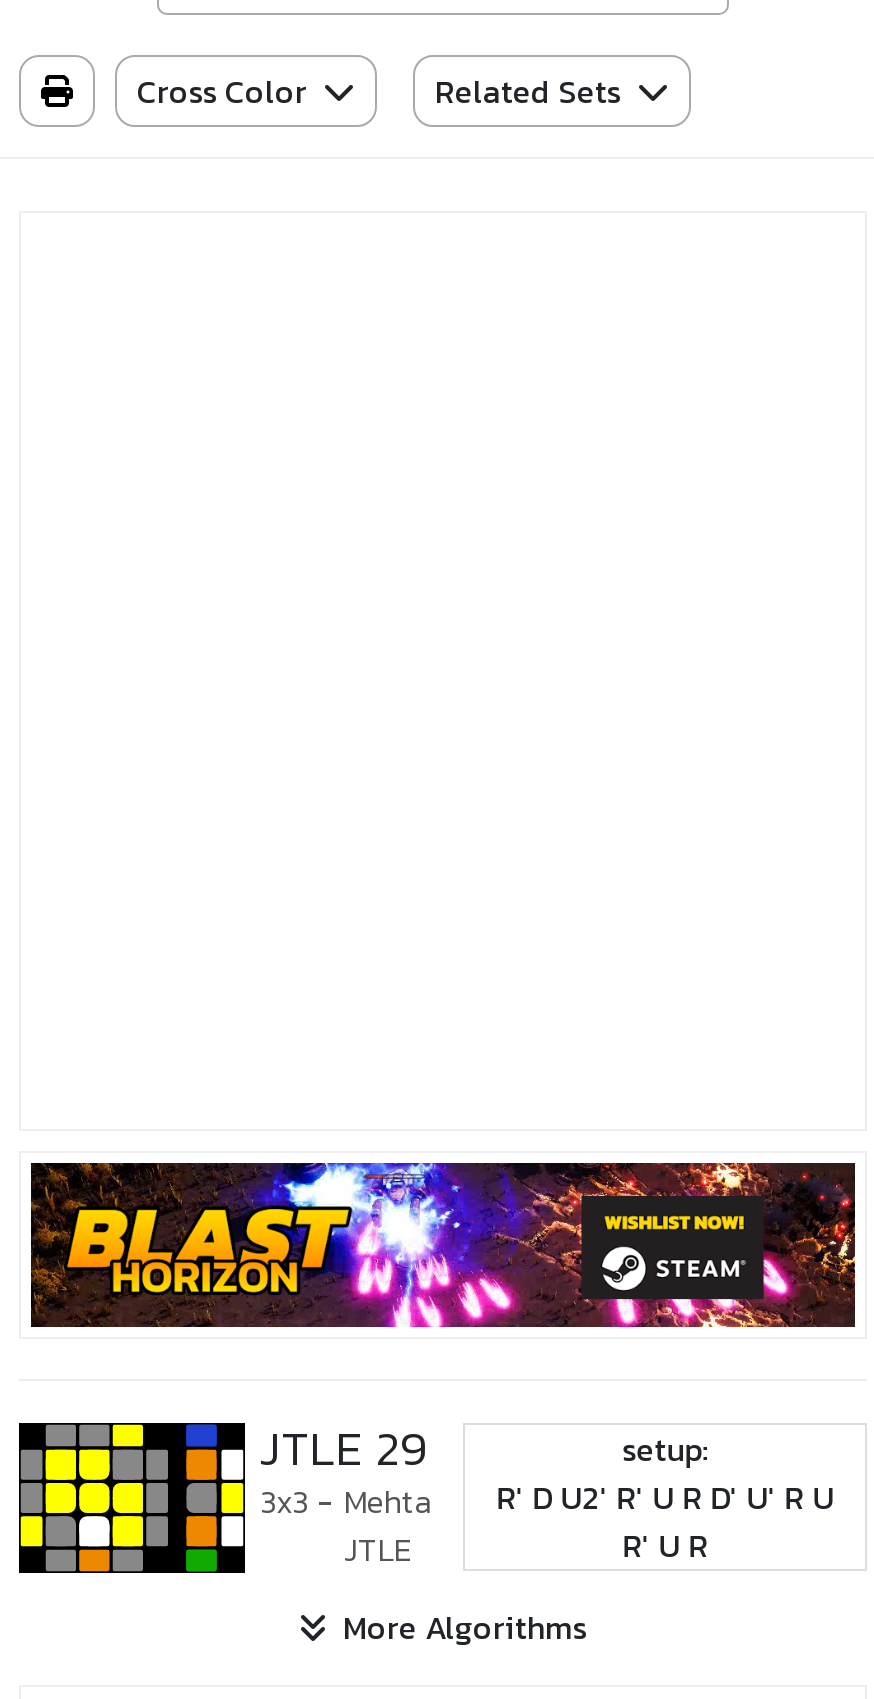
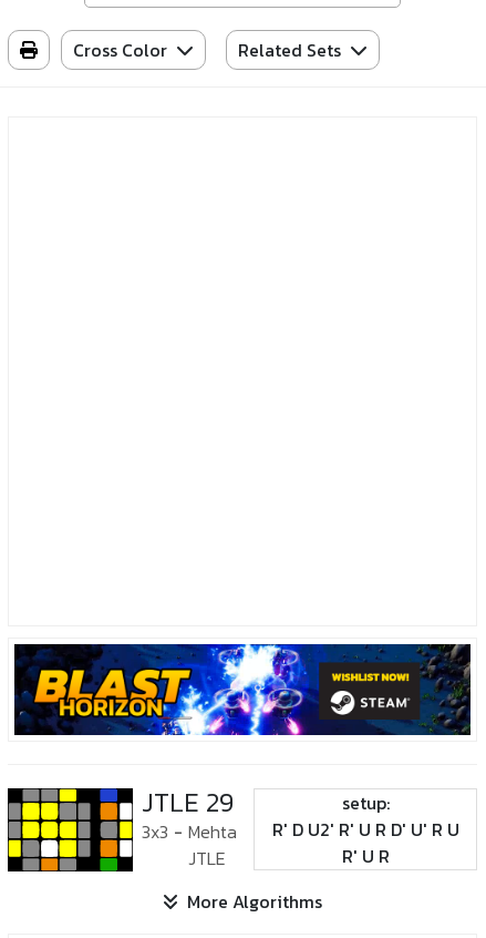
- [image]
+ [image]
